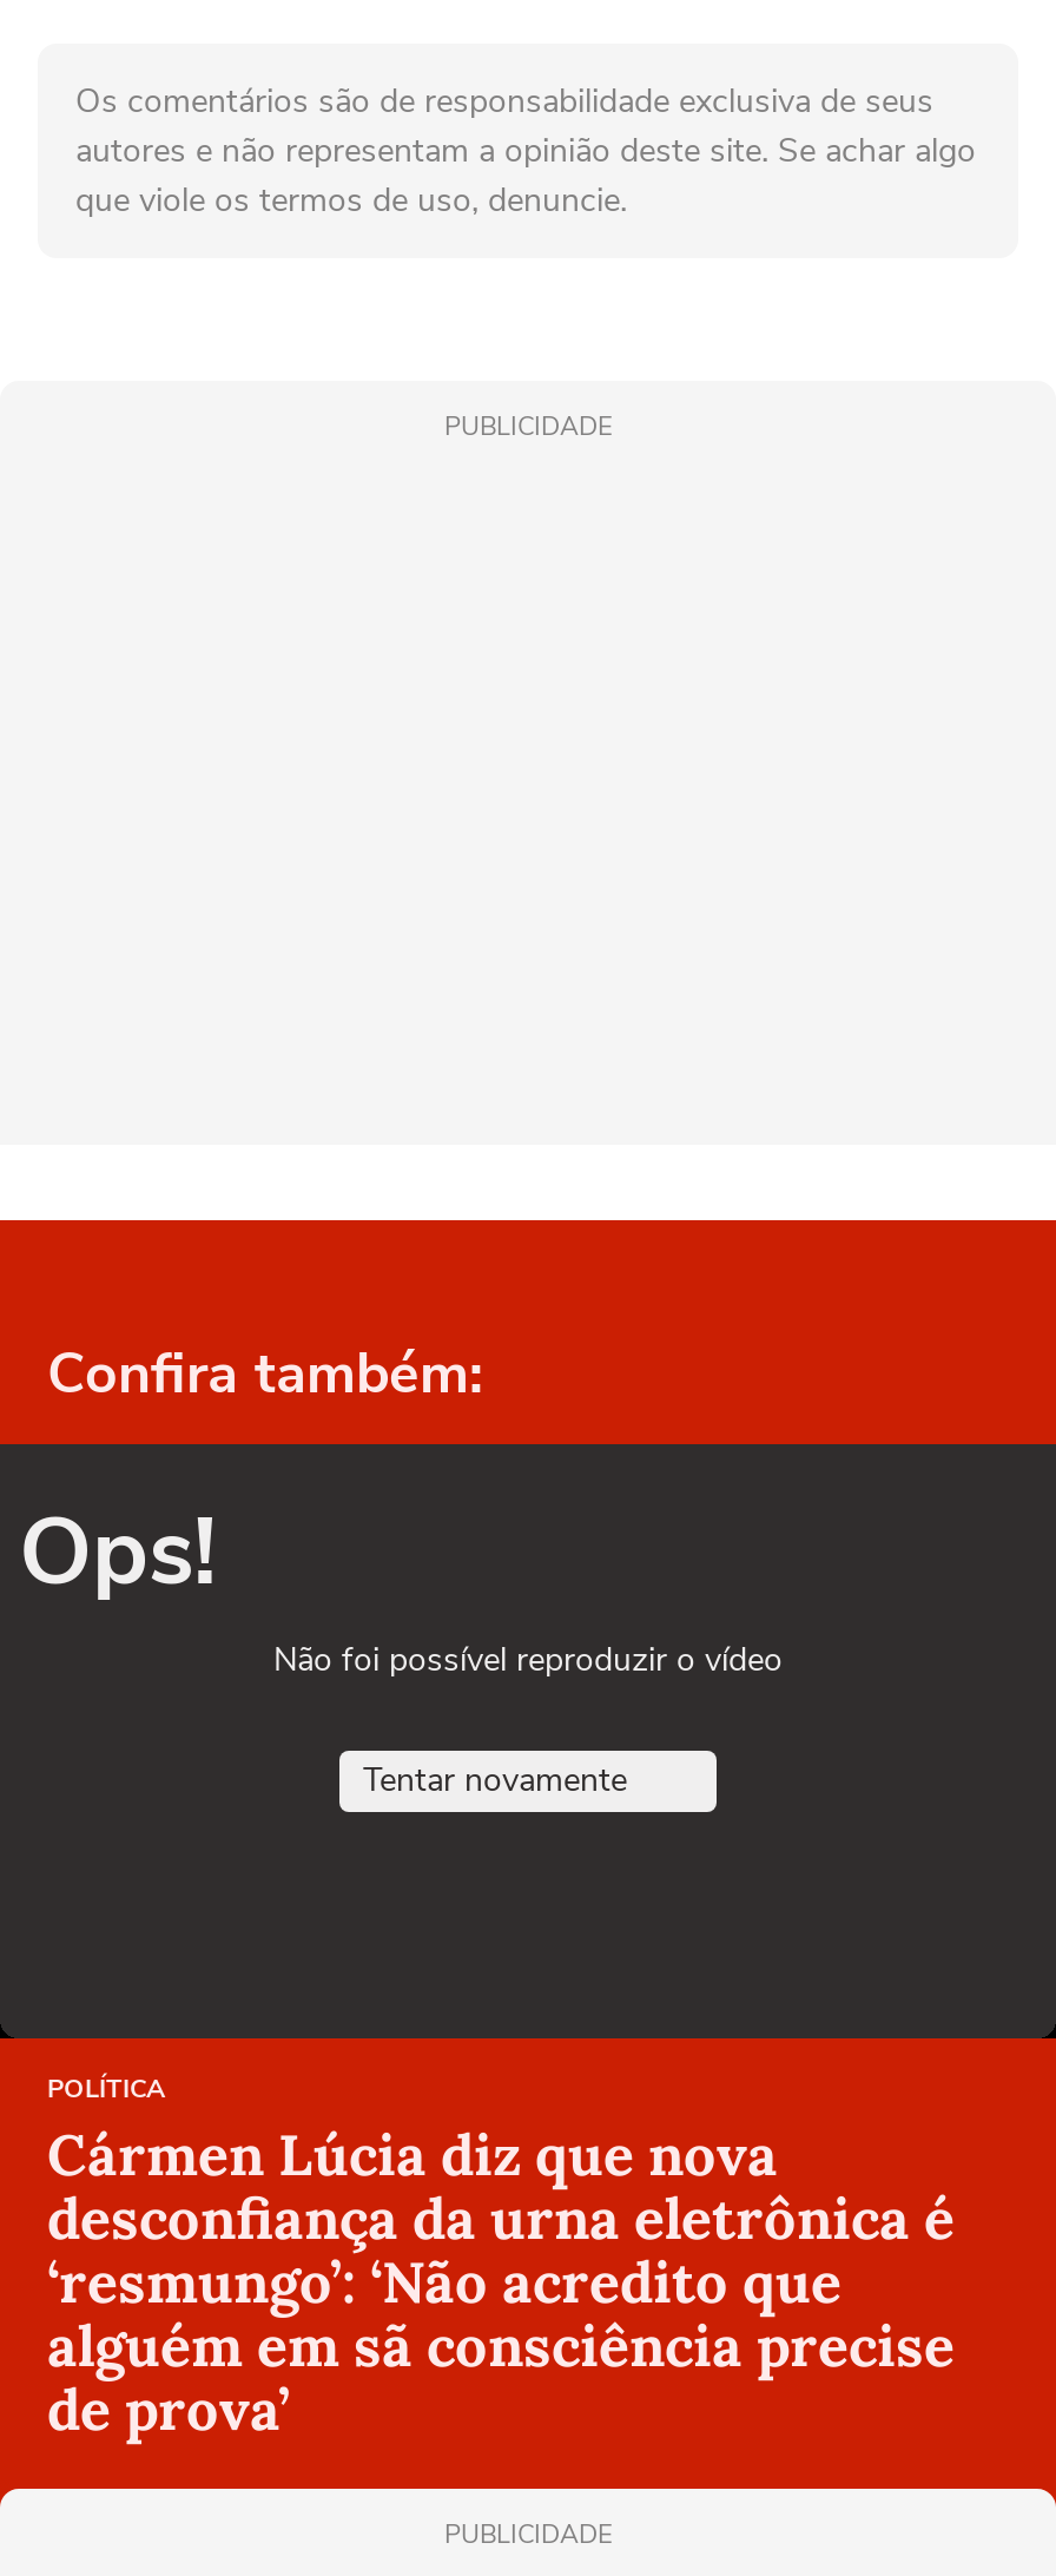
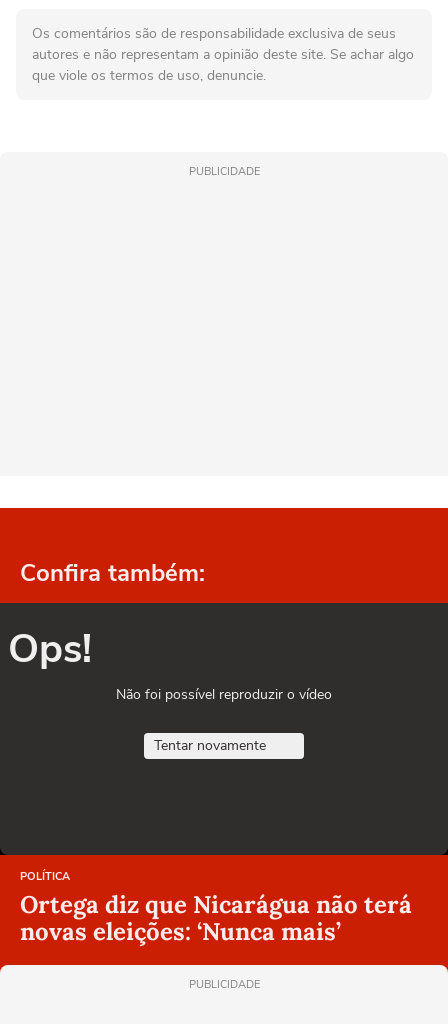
- Cármen Lúcia diz que nova
- desconfiança da urna eletrônica é
- ‘resmungo’: ‘Não acredito que
- alguém em sã consciência precise
- de prova’
+ Ortega diz que Nicarágua não terá
+ novas eleições: ‘Nunca mais’
